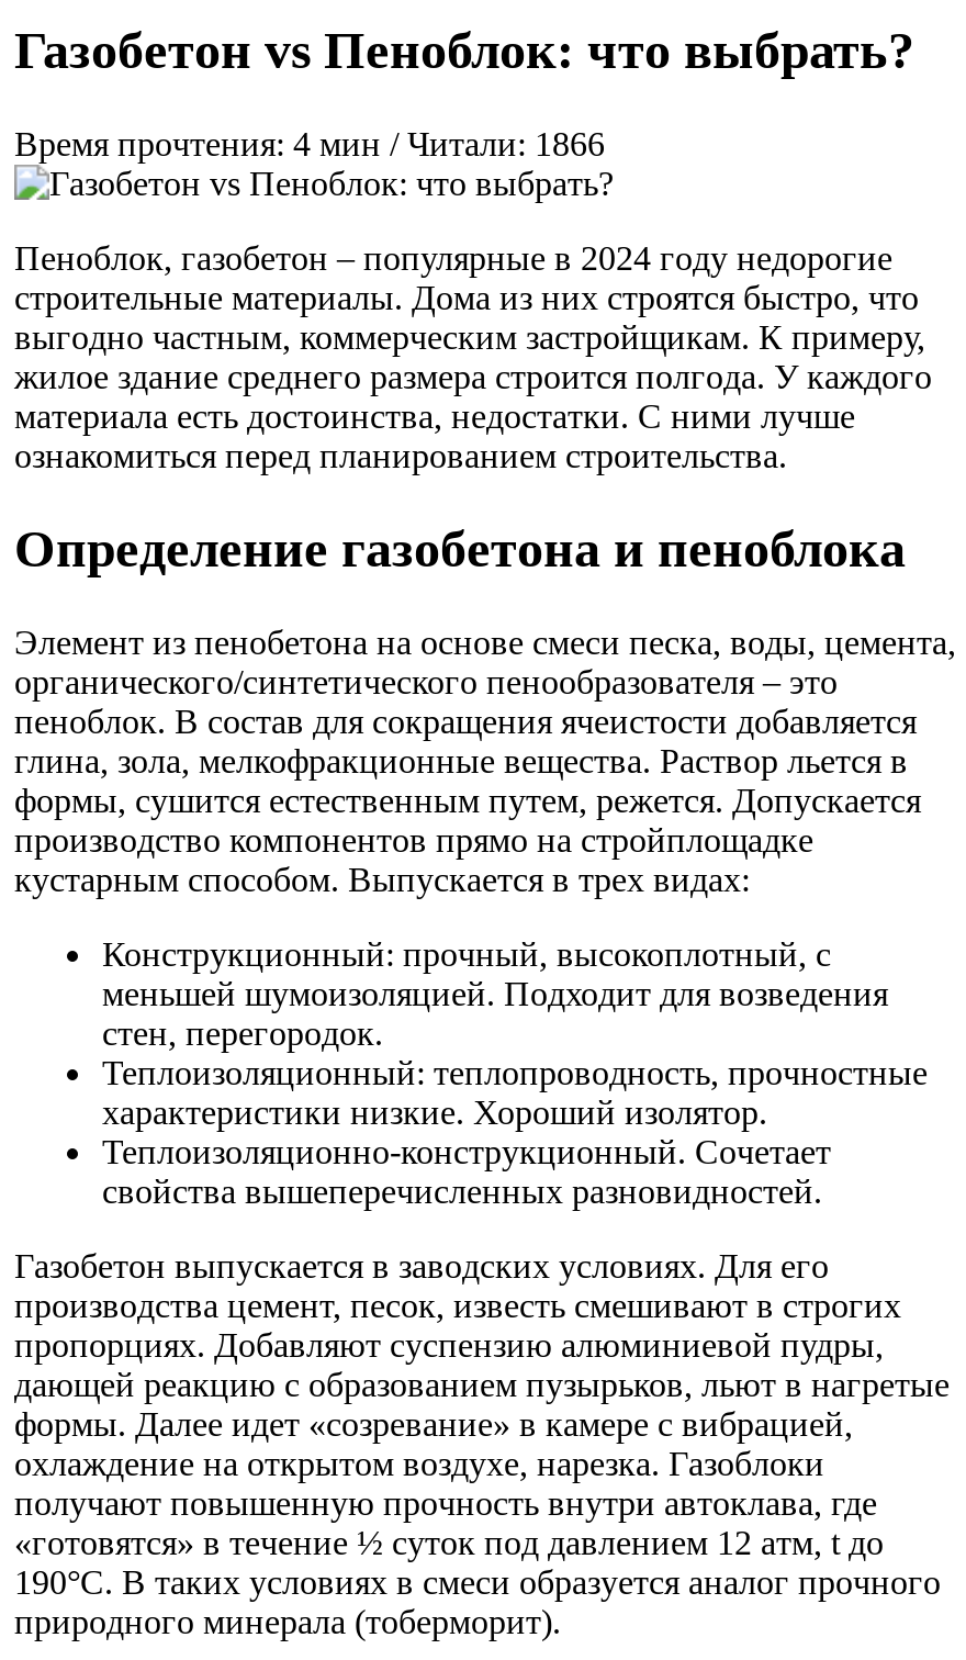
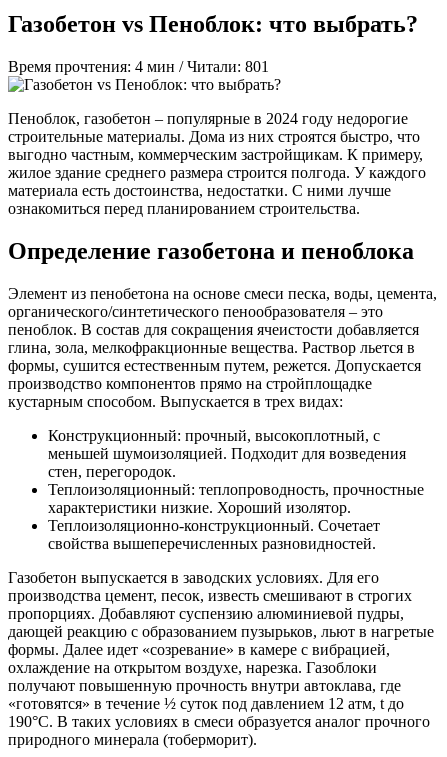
- Время прочтения: 4 мин / Читали: 1866
+ Время прочтения: 4 мин / Читали: 801
